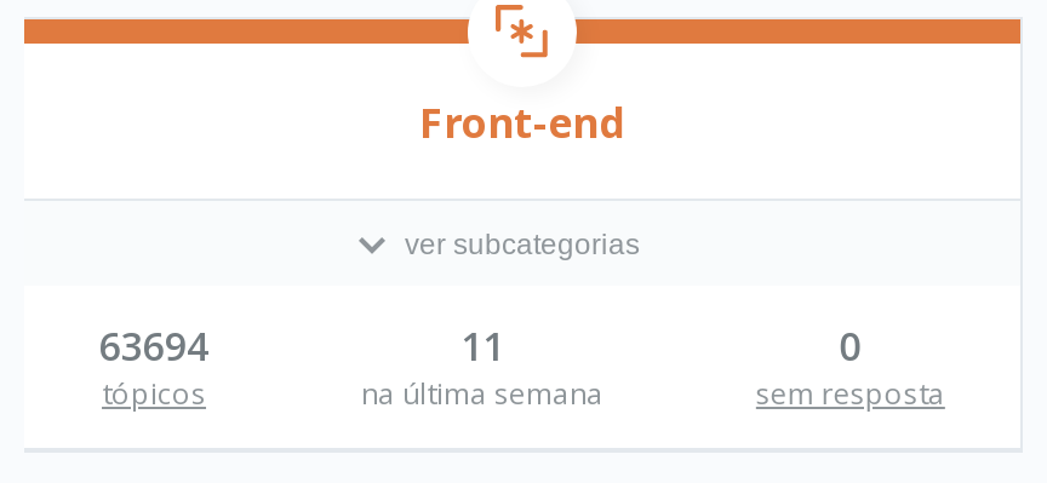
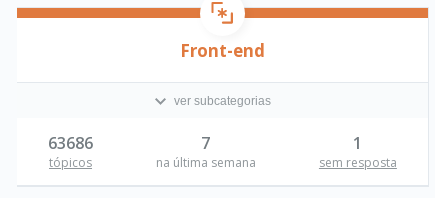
- 63694
+ 63686

- 11
+ 7

- 0
+ 1
